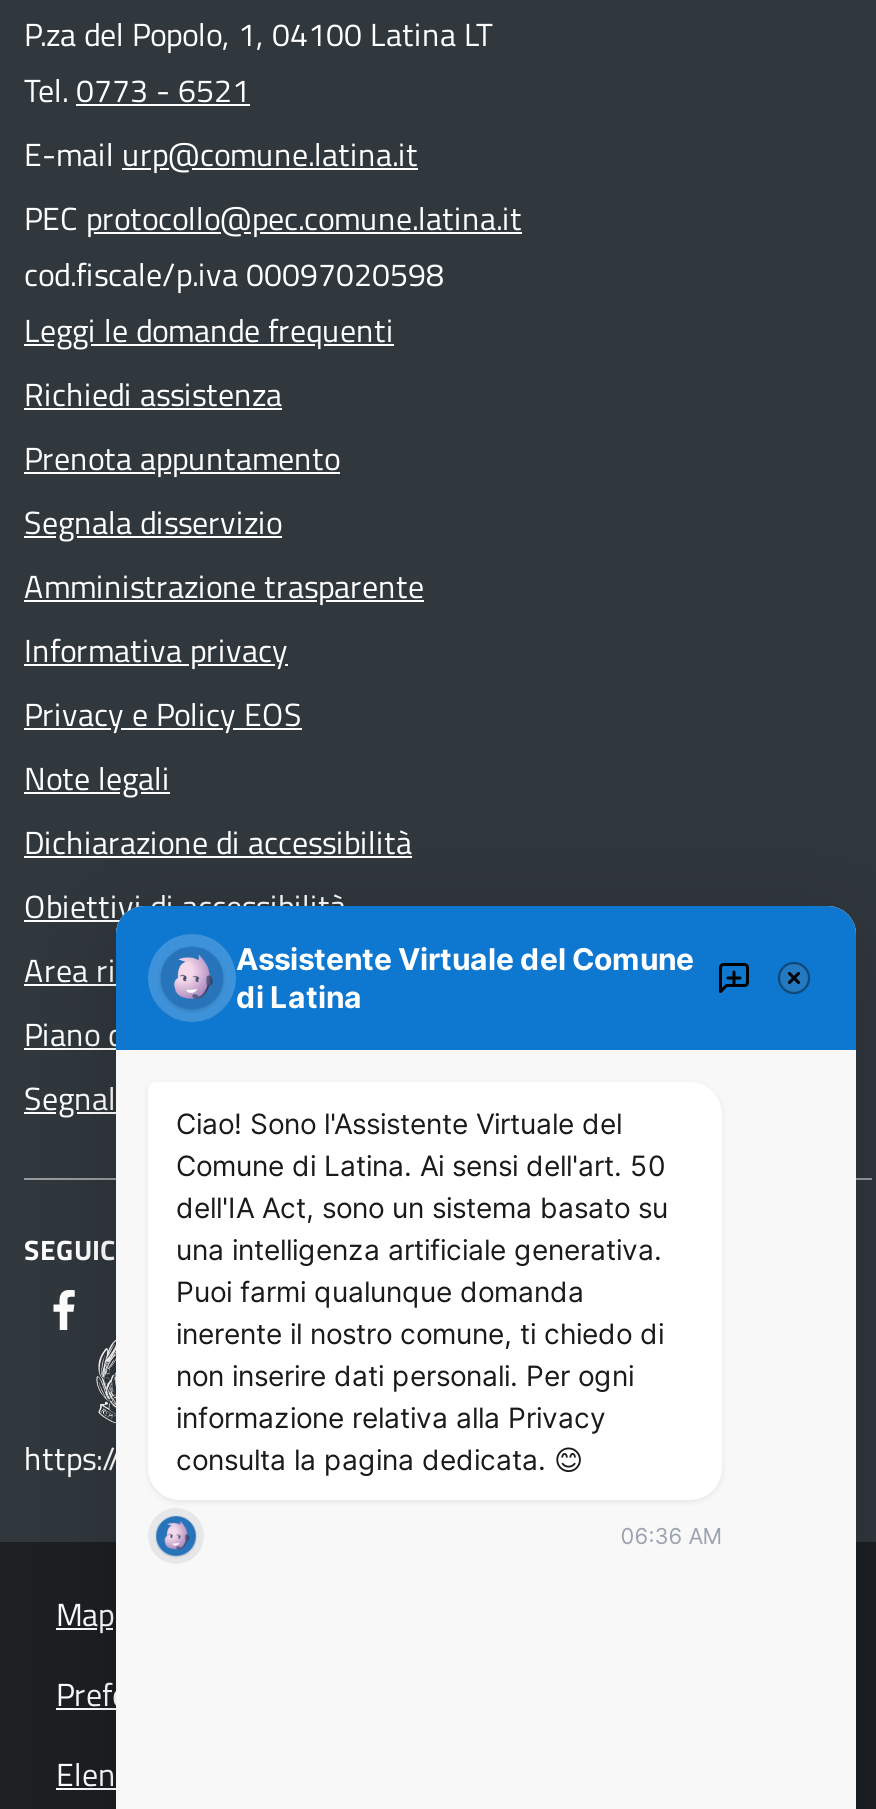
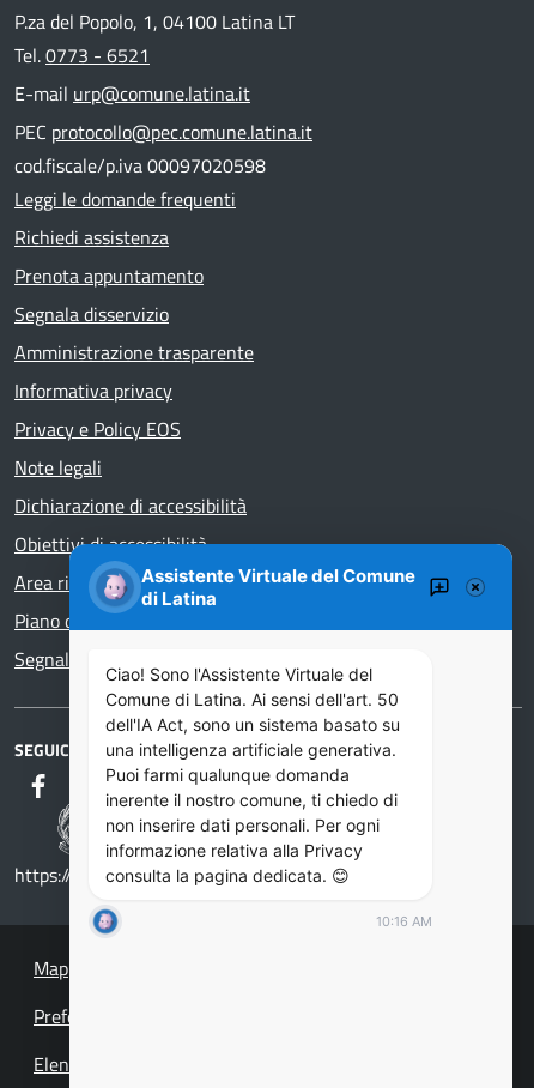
- 06:36 AM
+ 10:16 AM
